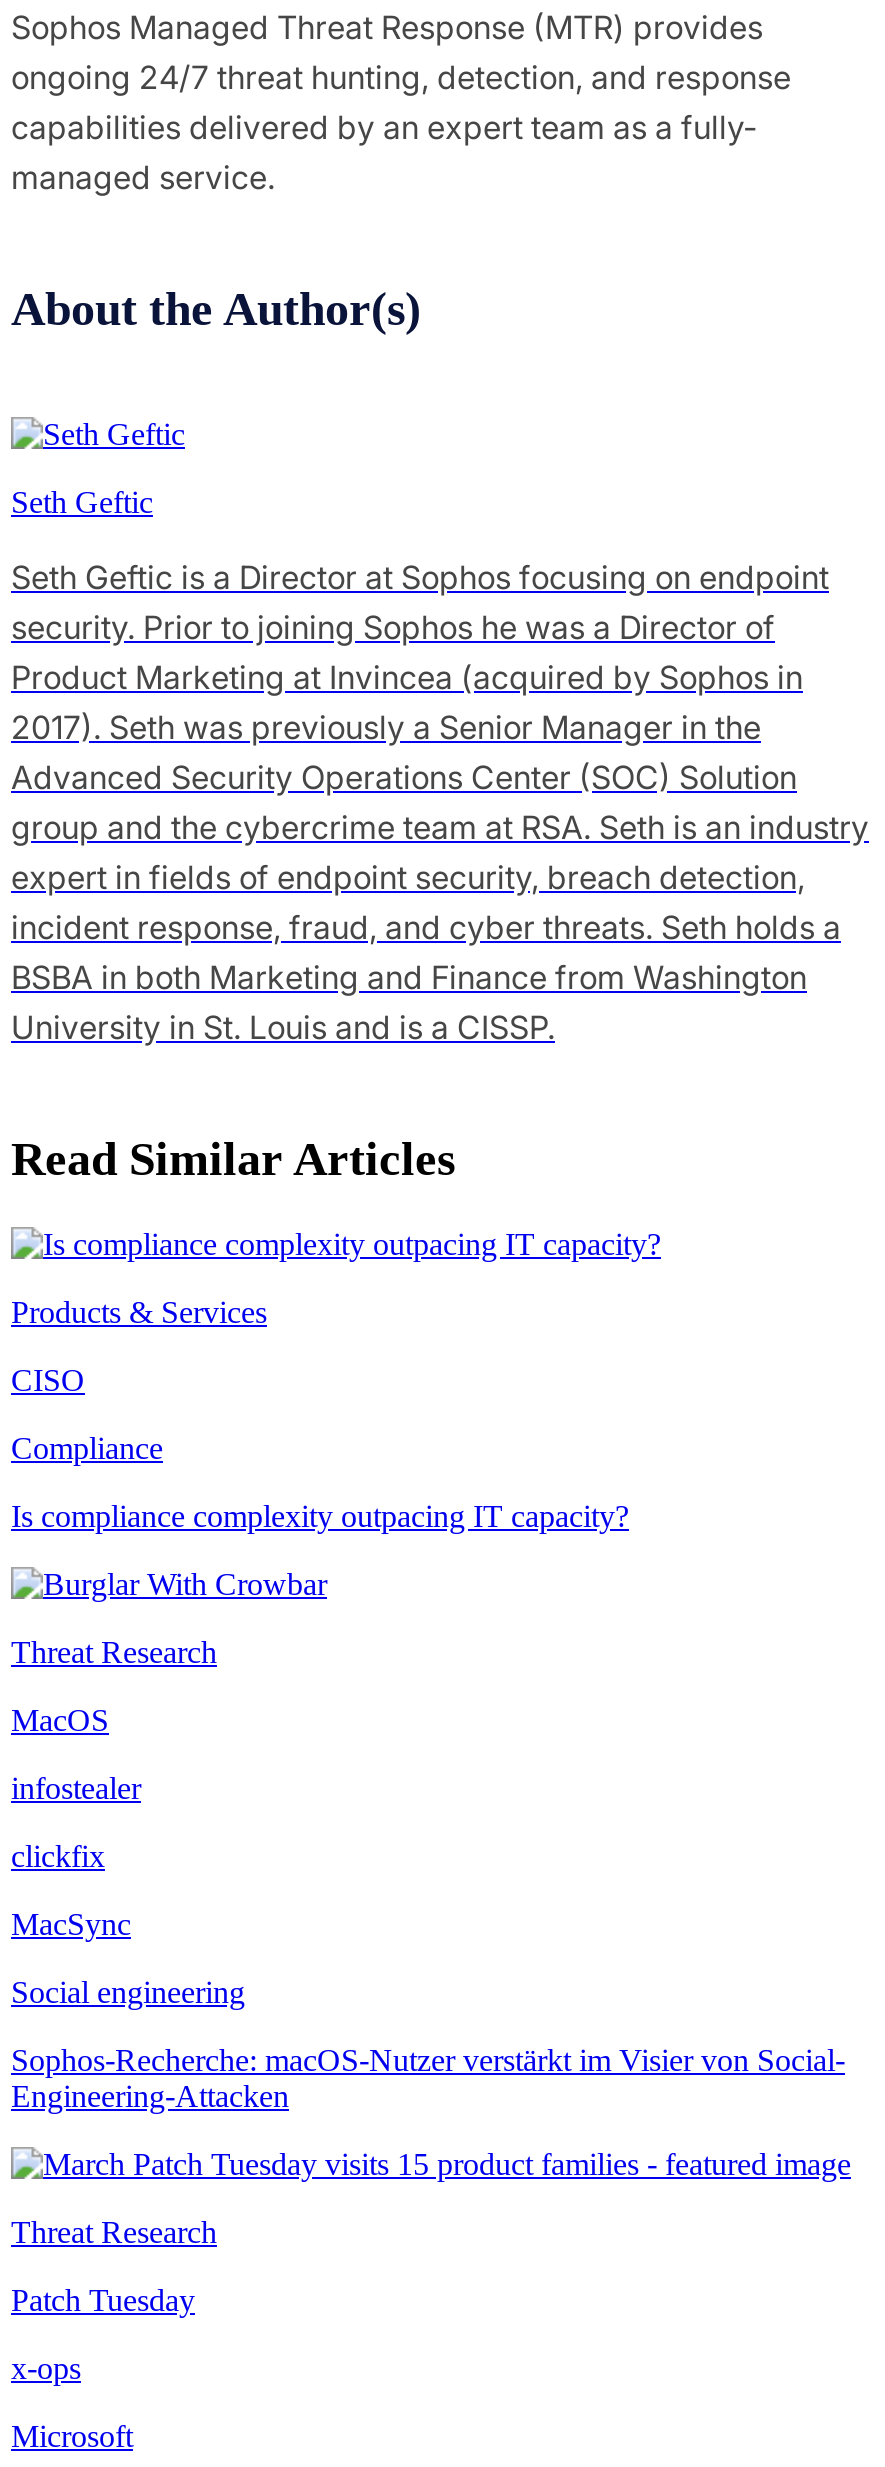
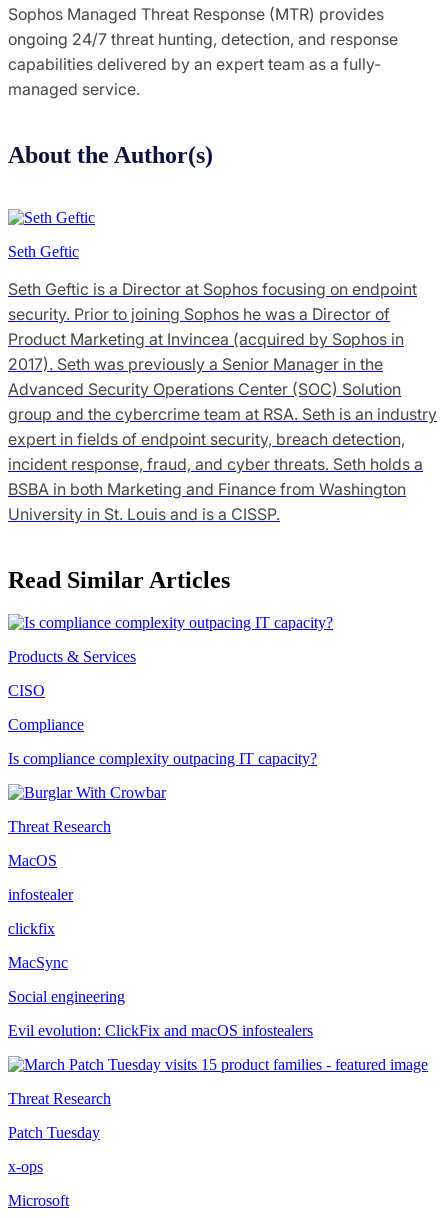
- Sophos-Recherche: macOS-Nutzer verstärkt im Visier von Social-
- Engineering-Attacken
+ Evil evolution: ClickFix and macOS infostealers
